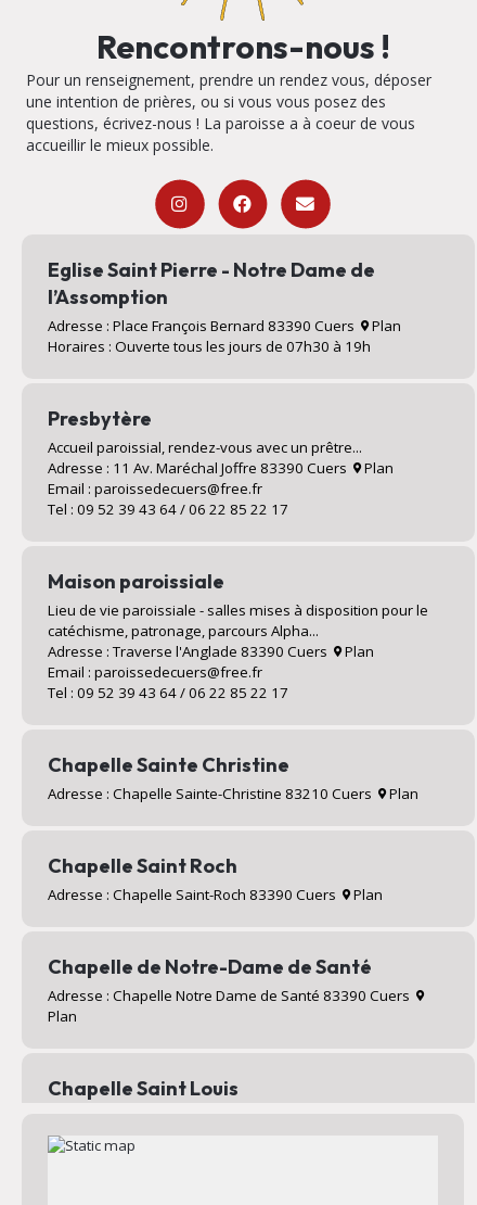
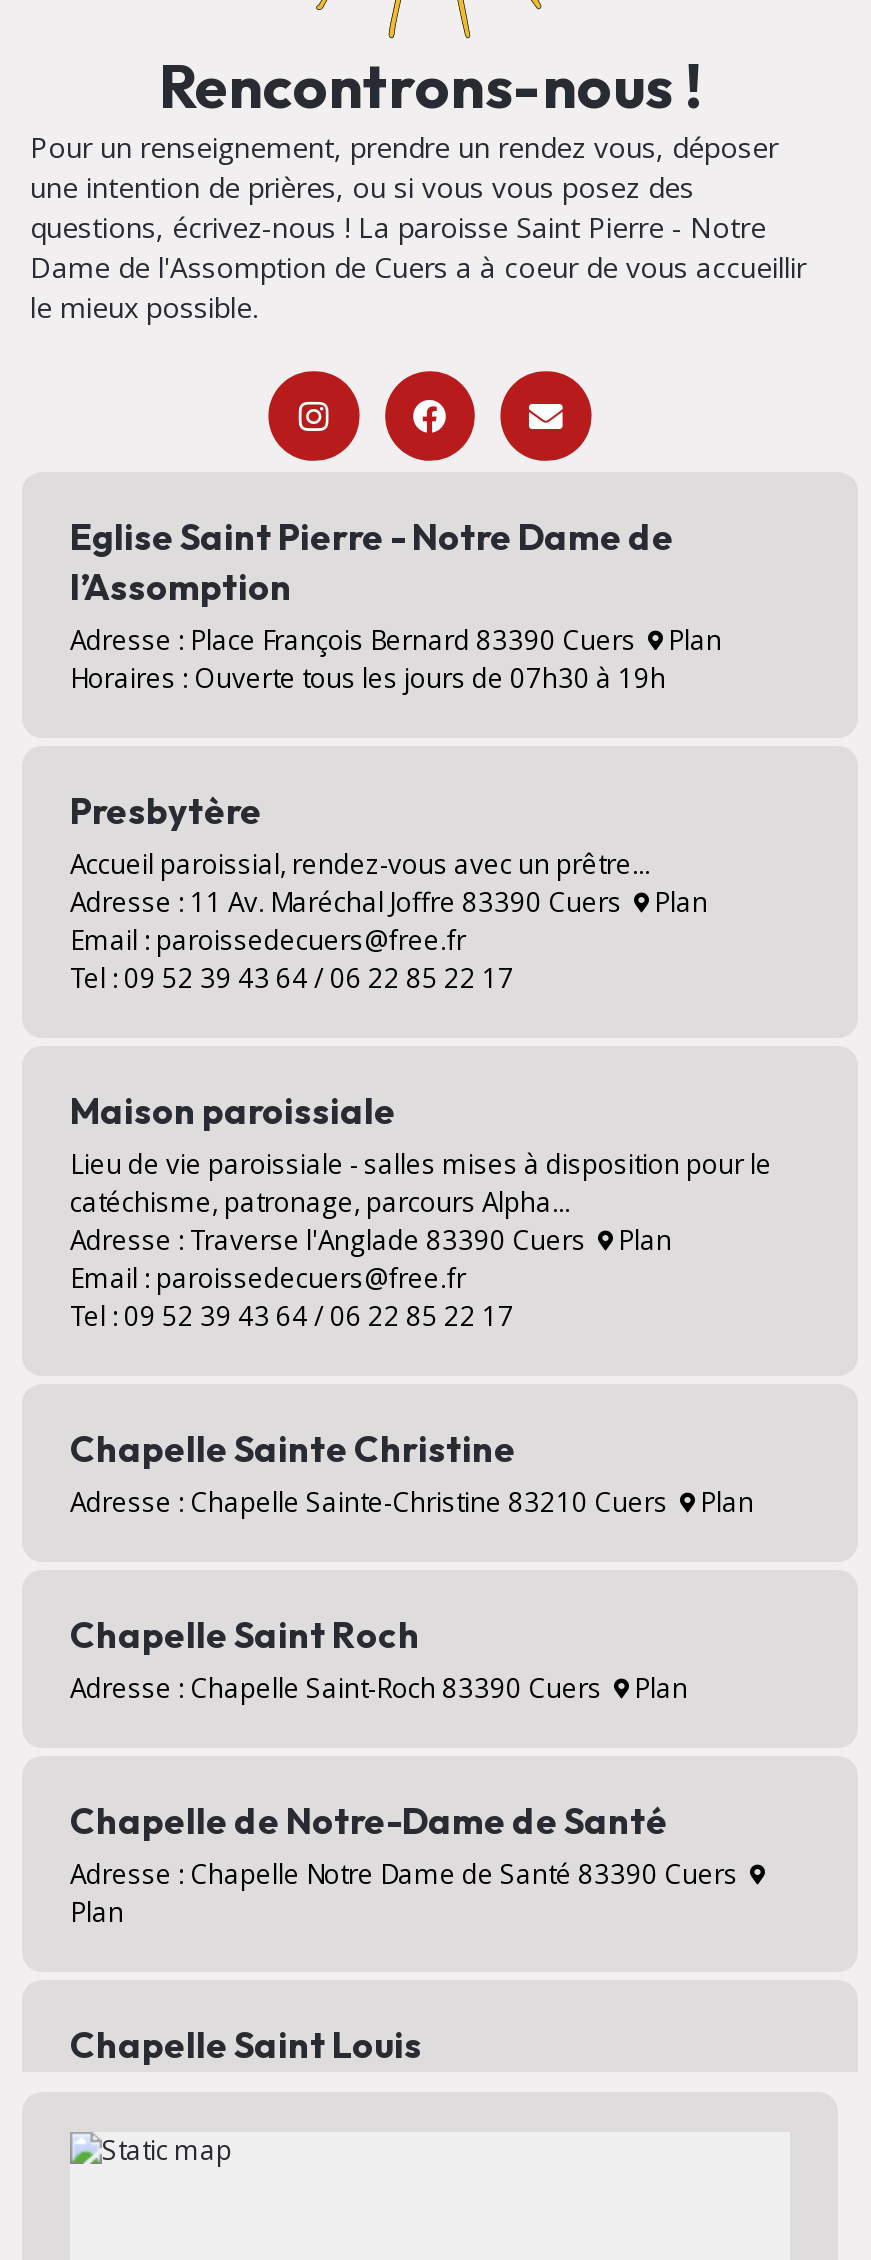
- questions, écrivez-nous ! La paroisse a à coeur de vous
- accueillir le mieux possible.
+ questions, écrivez-nous ! La paroisse Saint Pierre - Notre
+ Dame de l'Assomption de Cuers a à coeur de vous accueillir
+ le mieux possible.
